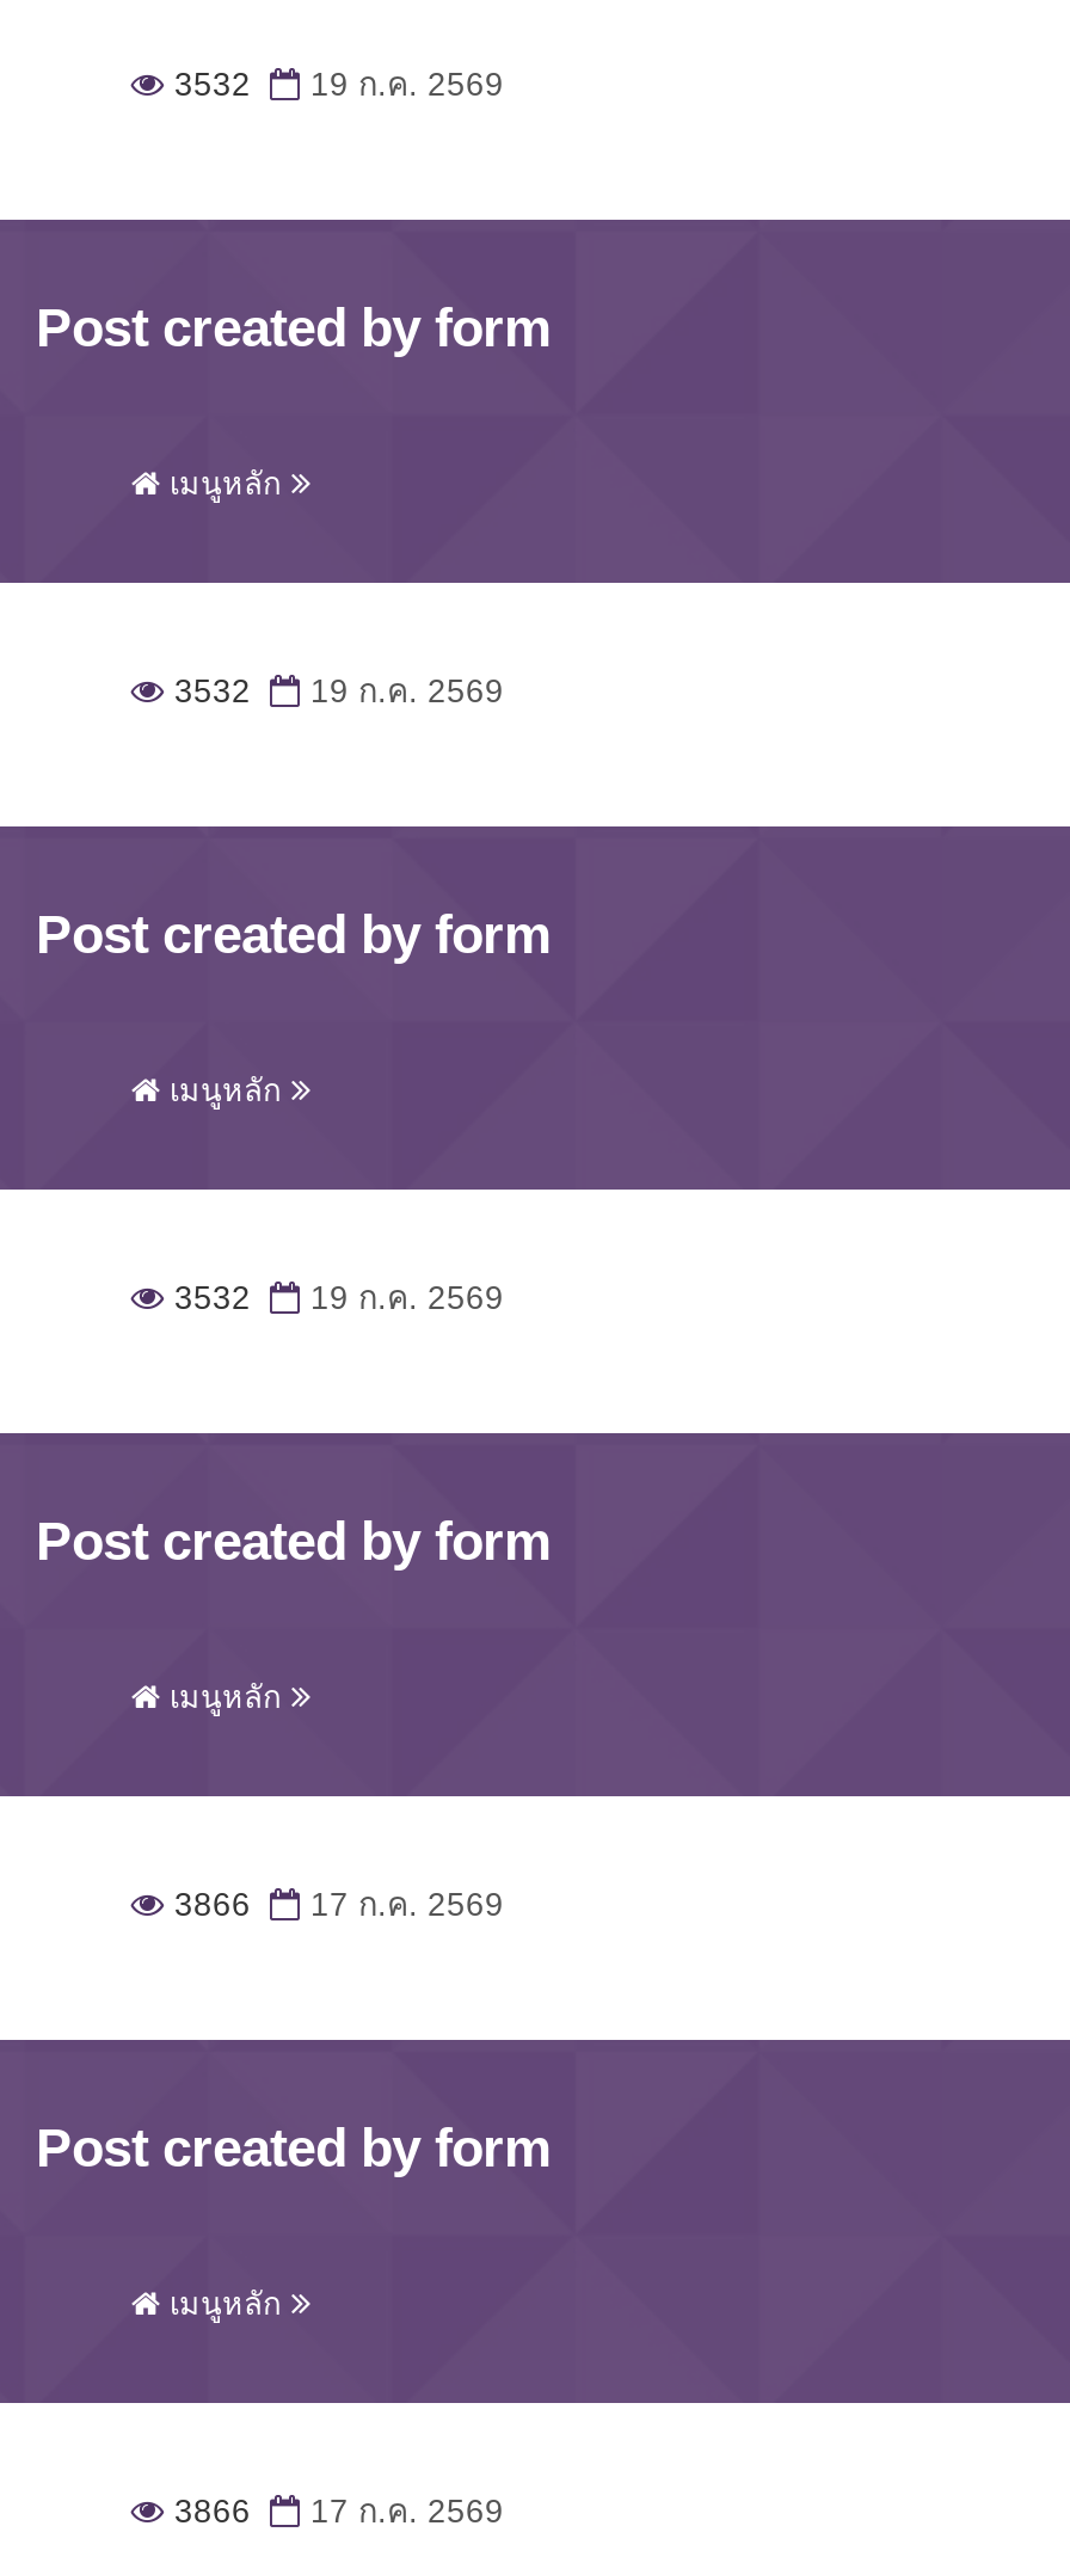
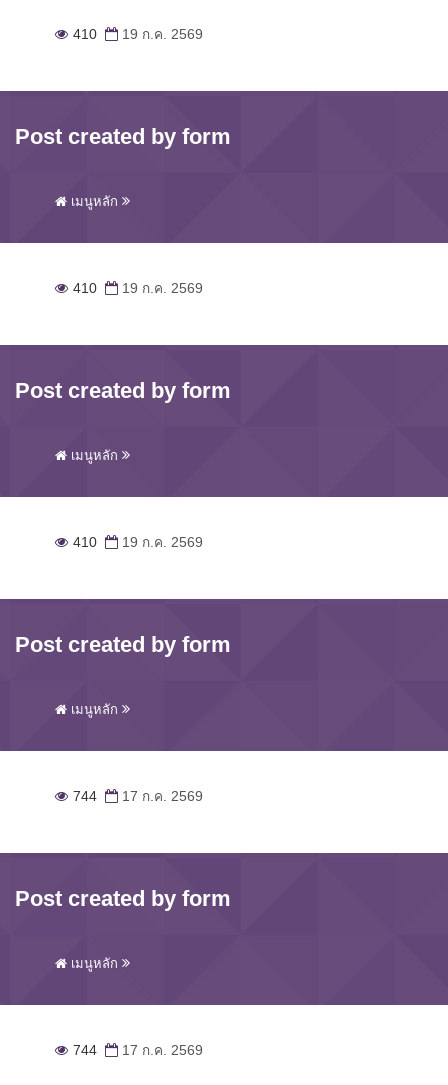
- 3532 19 ก.ค. 2569
+ 410 19 ก.ค. 2569

- 3532 19 ก.ค. 2569
+ 410 19 ก.ค. 2569

- 3532 19 ก.ค. 2569
+ 410 19 ก.ค. 2569

- 3866 17 ก.ค. 2569
+ 744 17 ก.ค. 2569

- 3866 17 ก.ค. 2569
+ 744 17 ก.ค. 2569
